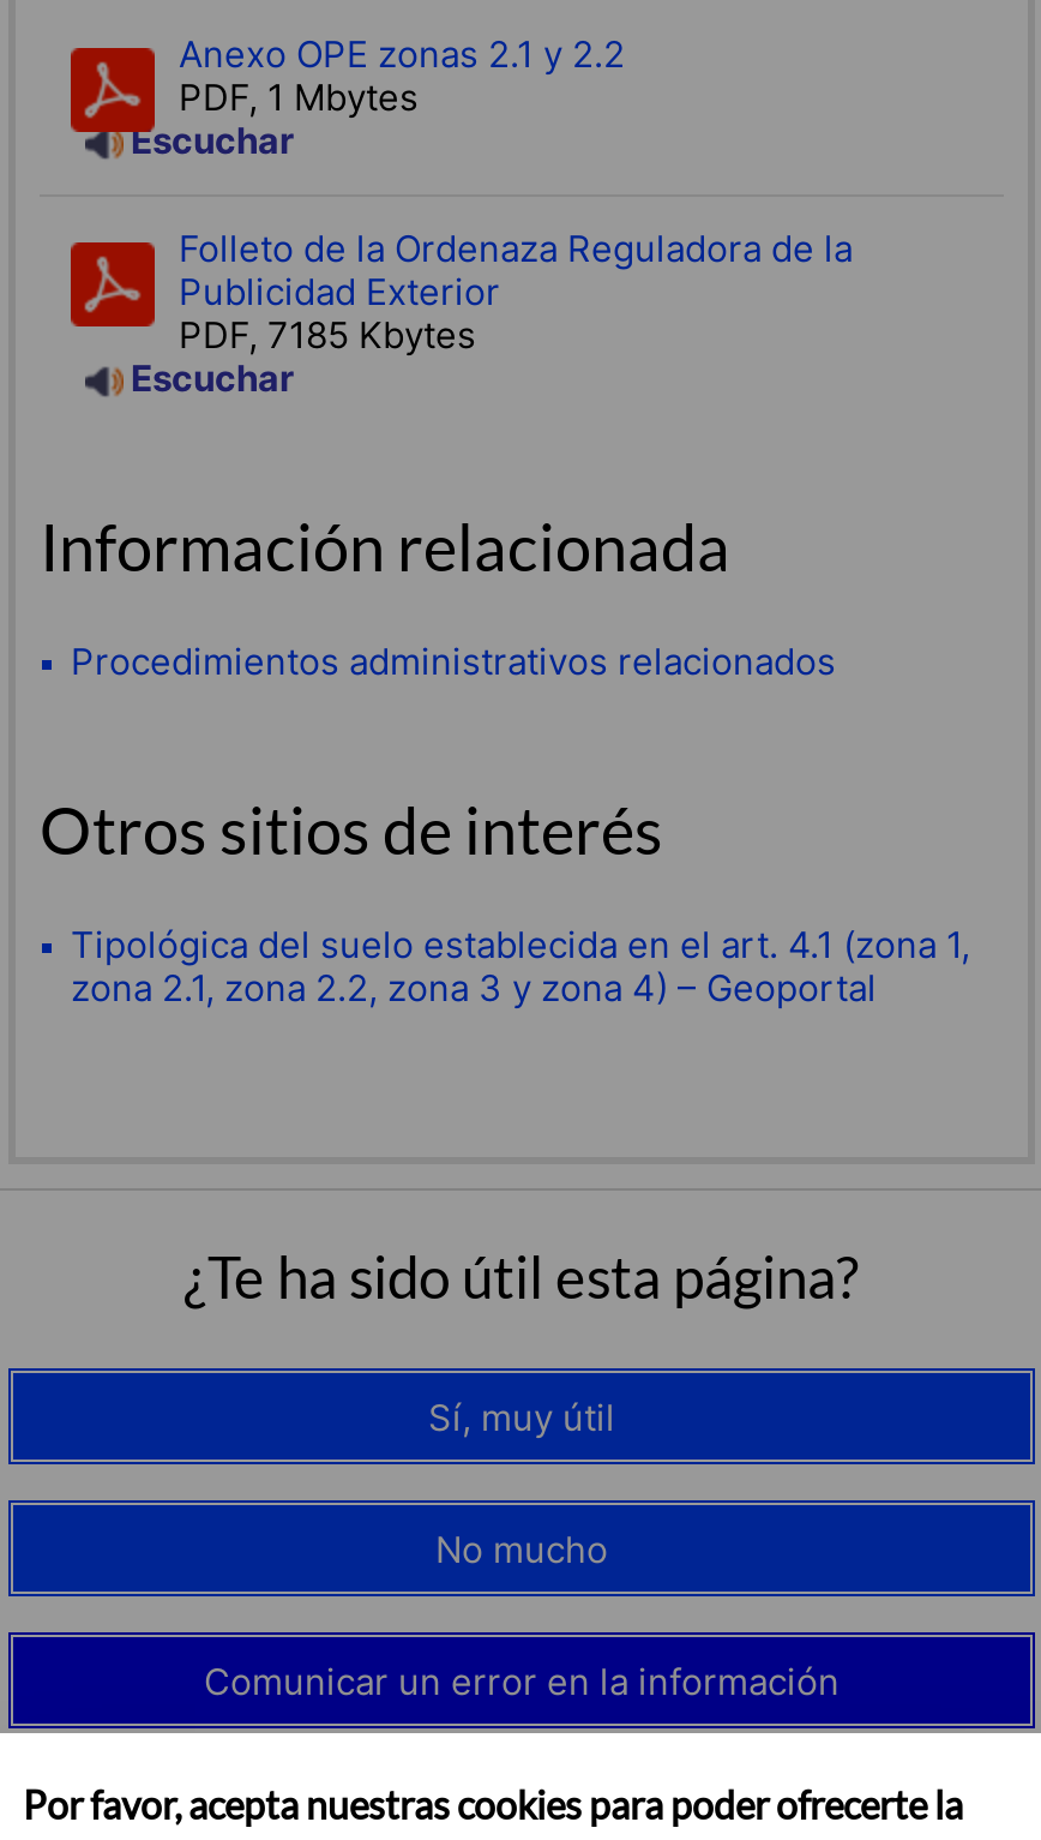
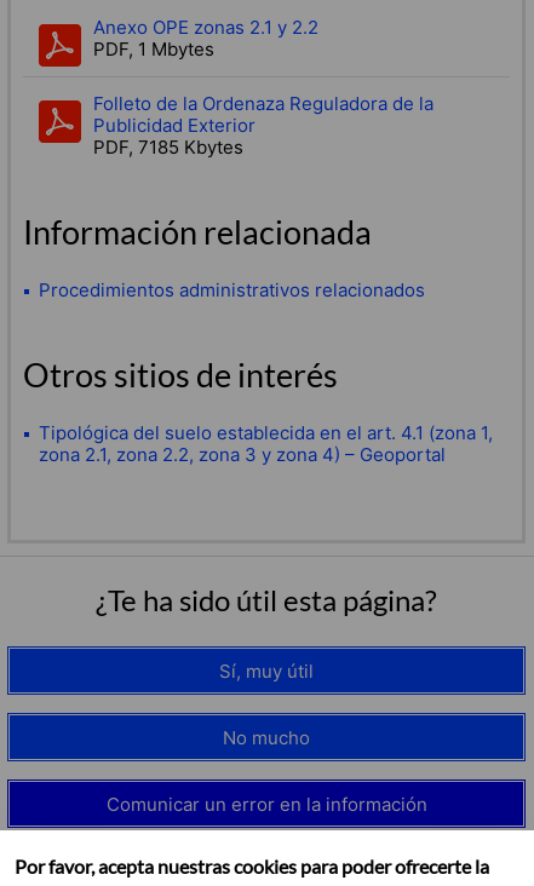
- Escuchar

- Escuchar
